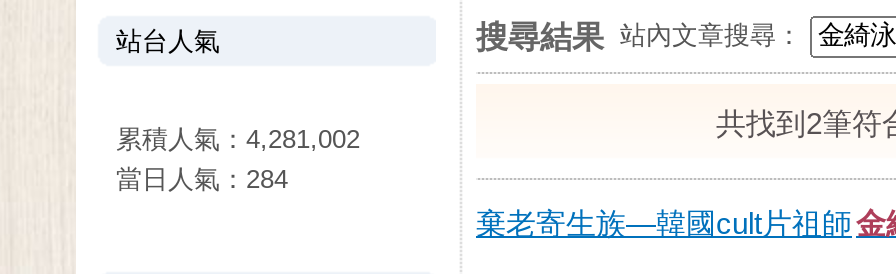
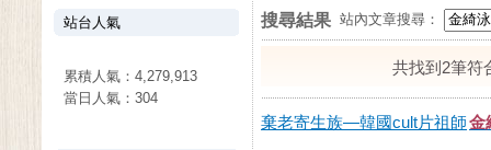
- 累積人氣：4,281,002
+ 累積人氣：4,279,913

- 當日人氣：284
+ 當日人氣：304
